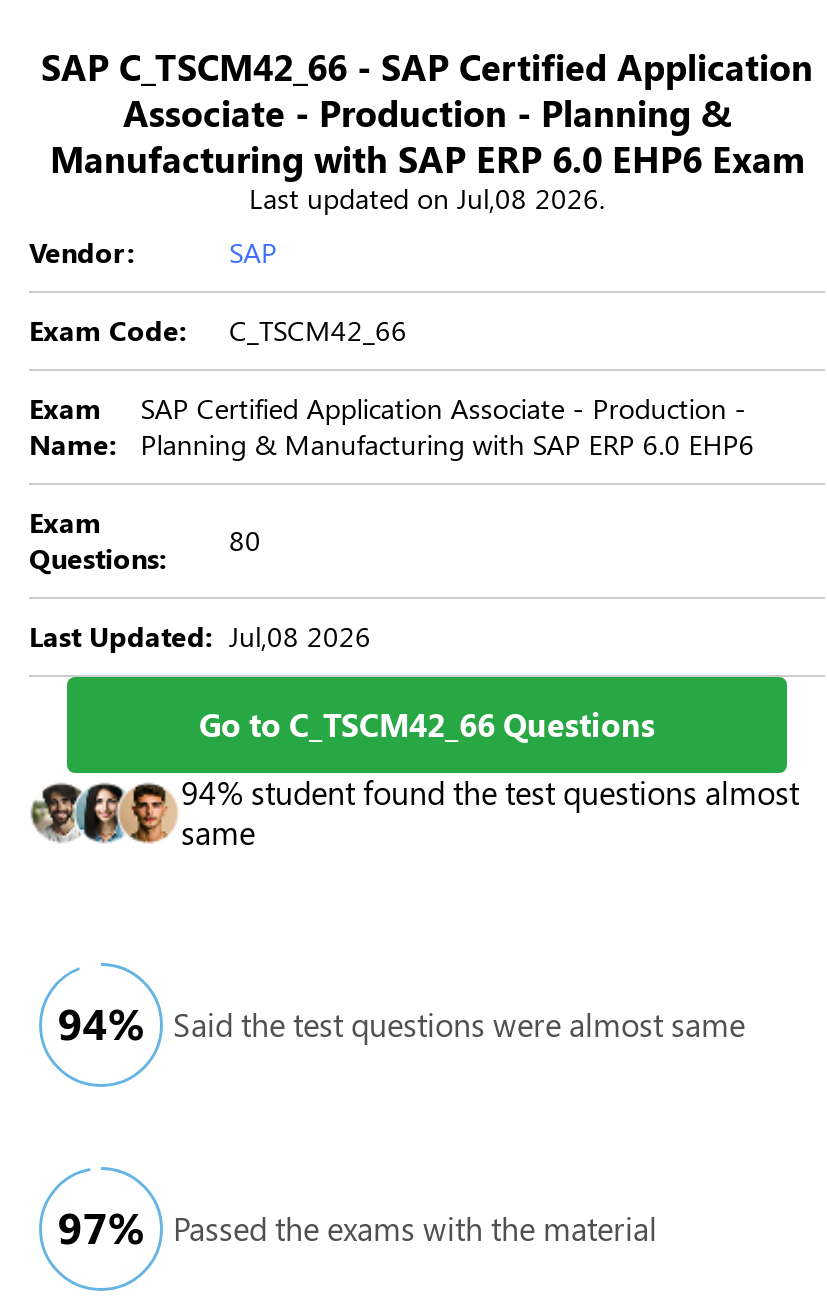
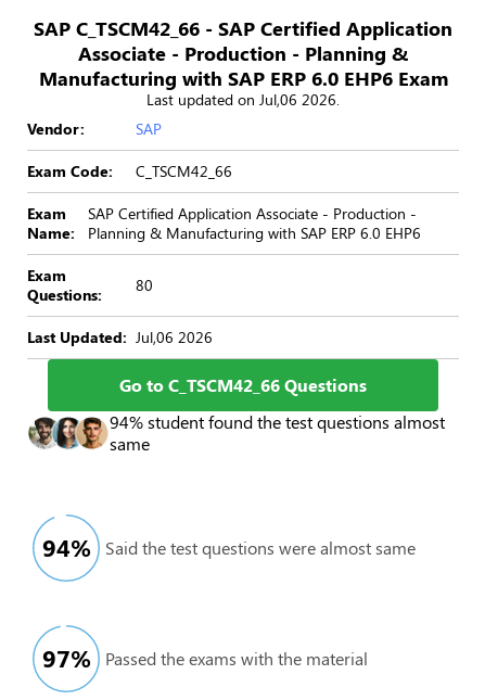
- Last updated on Jul,08 2026.
+ Last updated on Jul,06 2026.

- Last Updated: Jul,08 2026
+ Last Updated: Jul,06 2026
